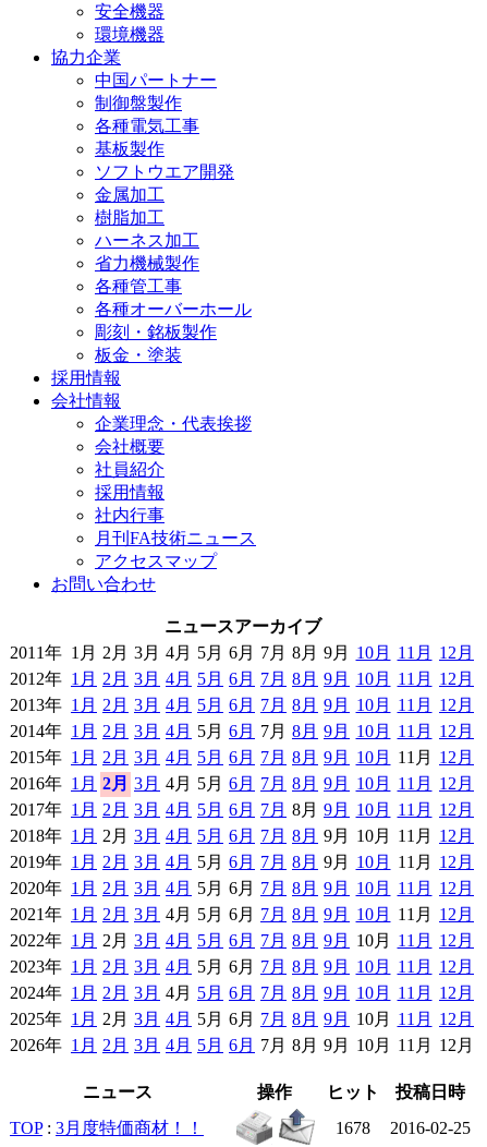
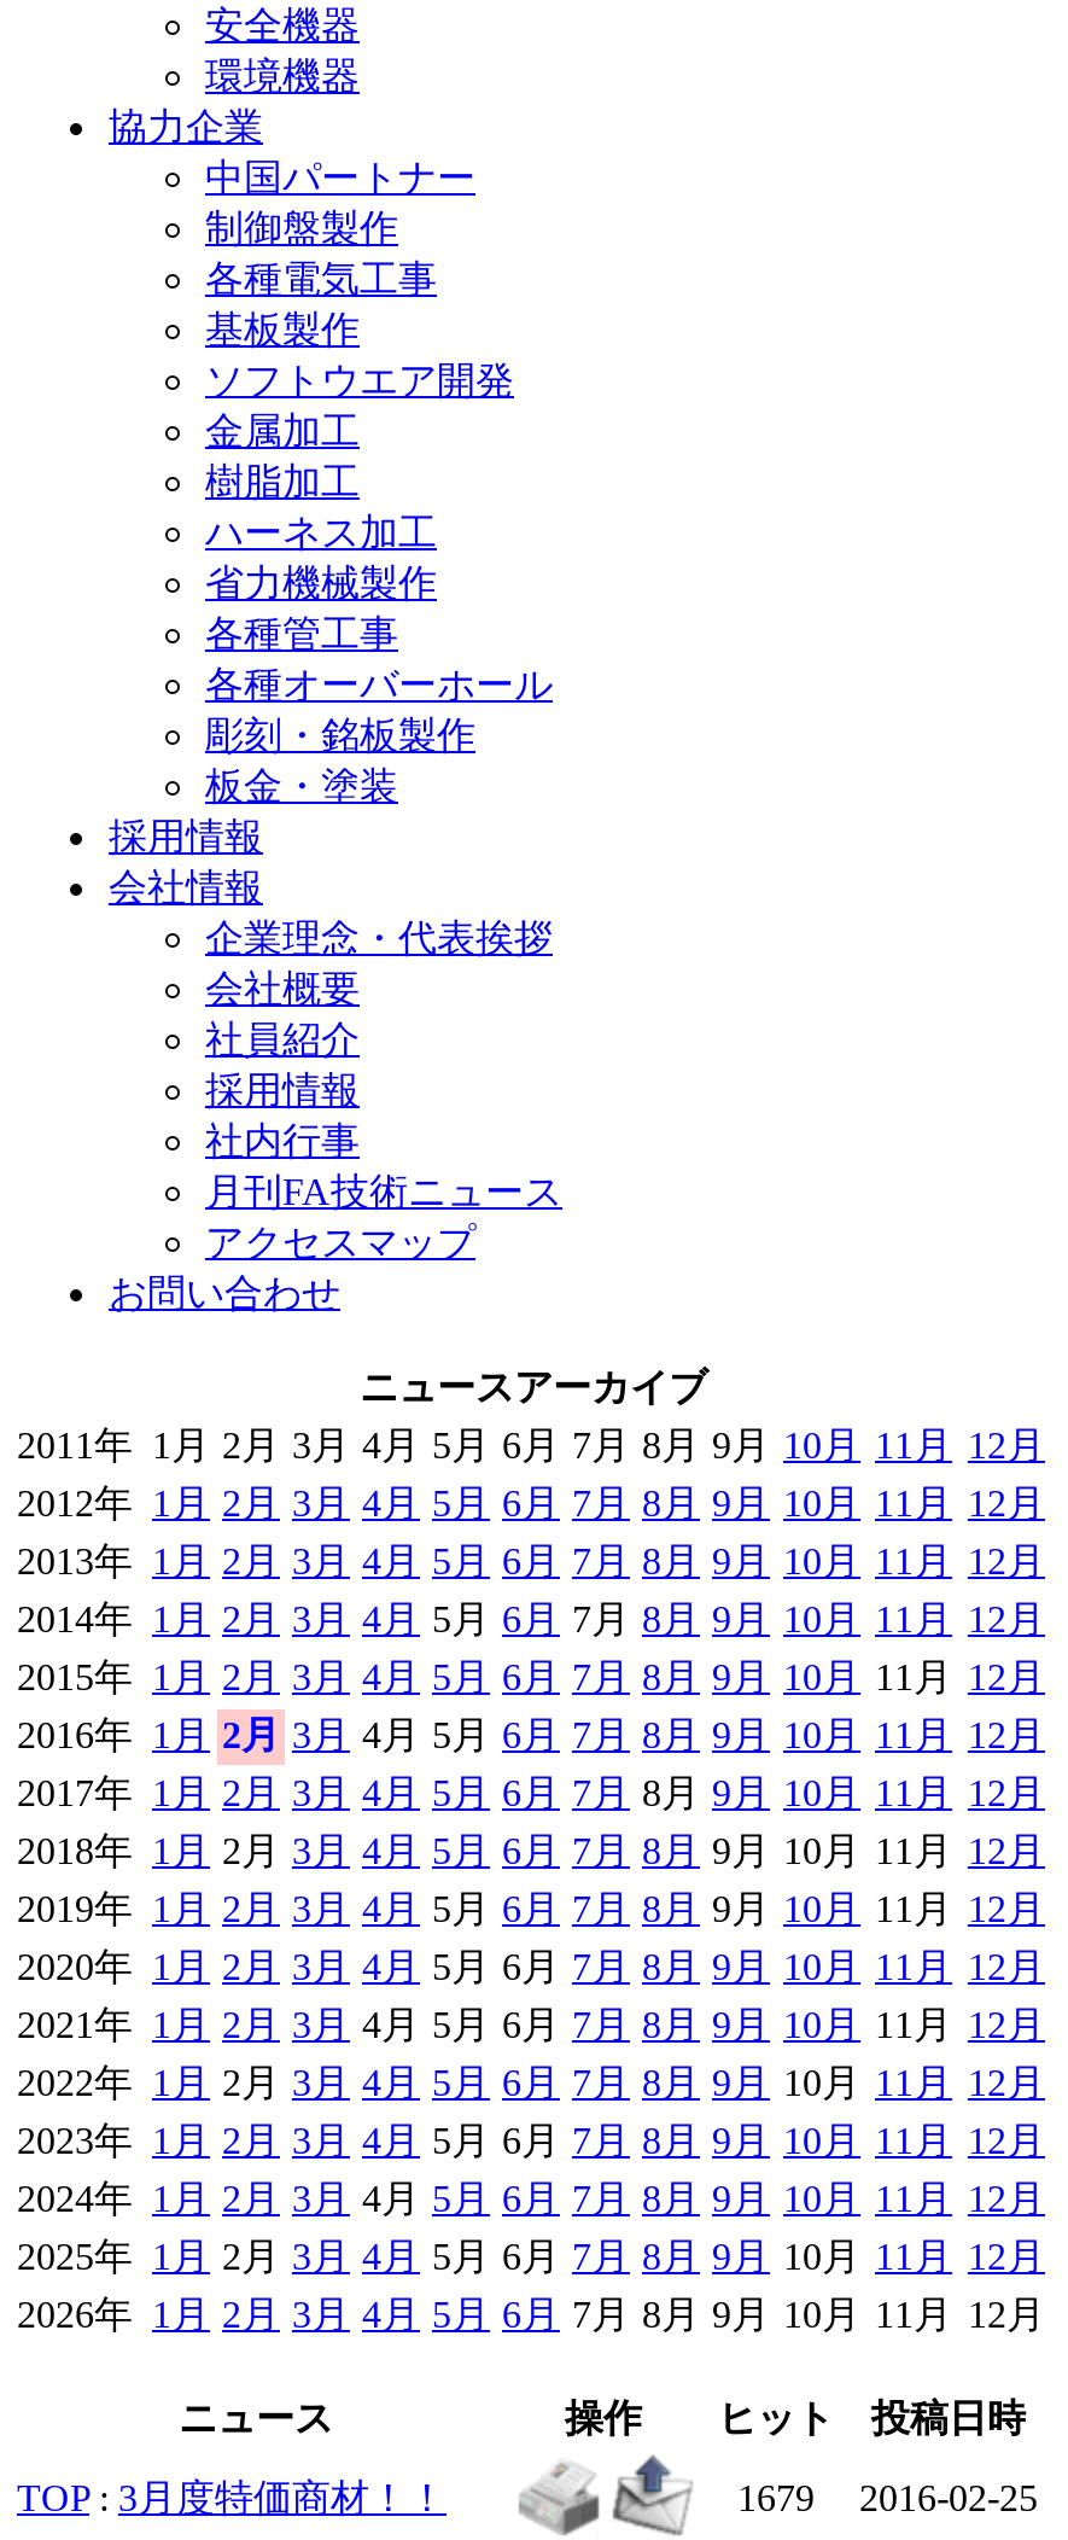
- 1678 2016-02-25
+ 1679 2016-02-25
